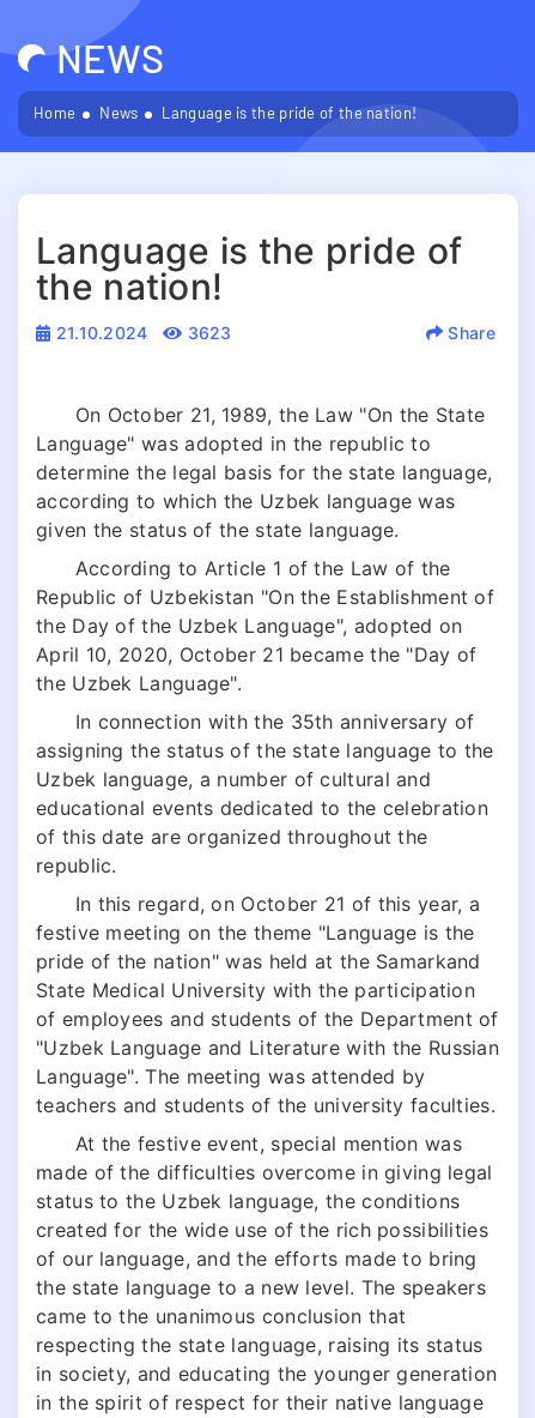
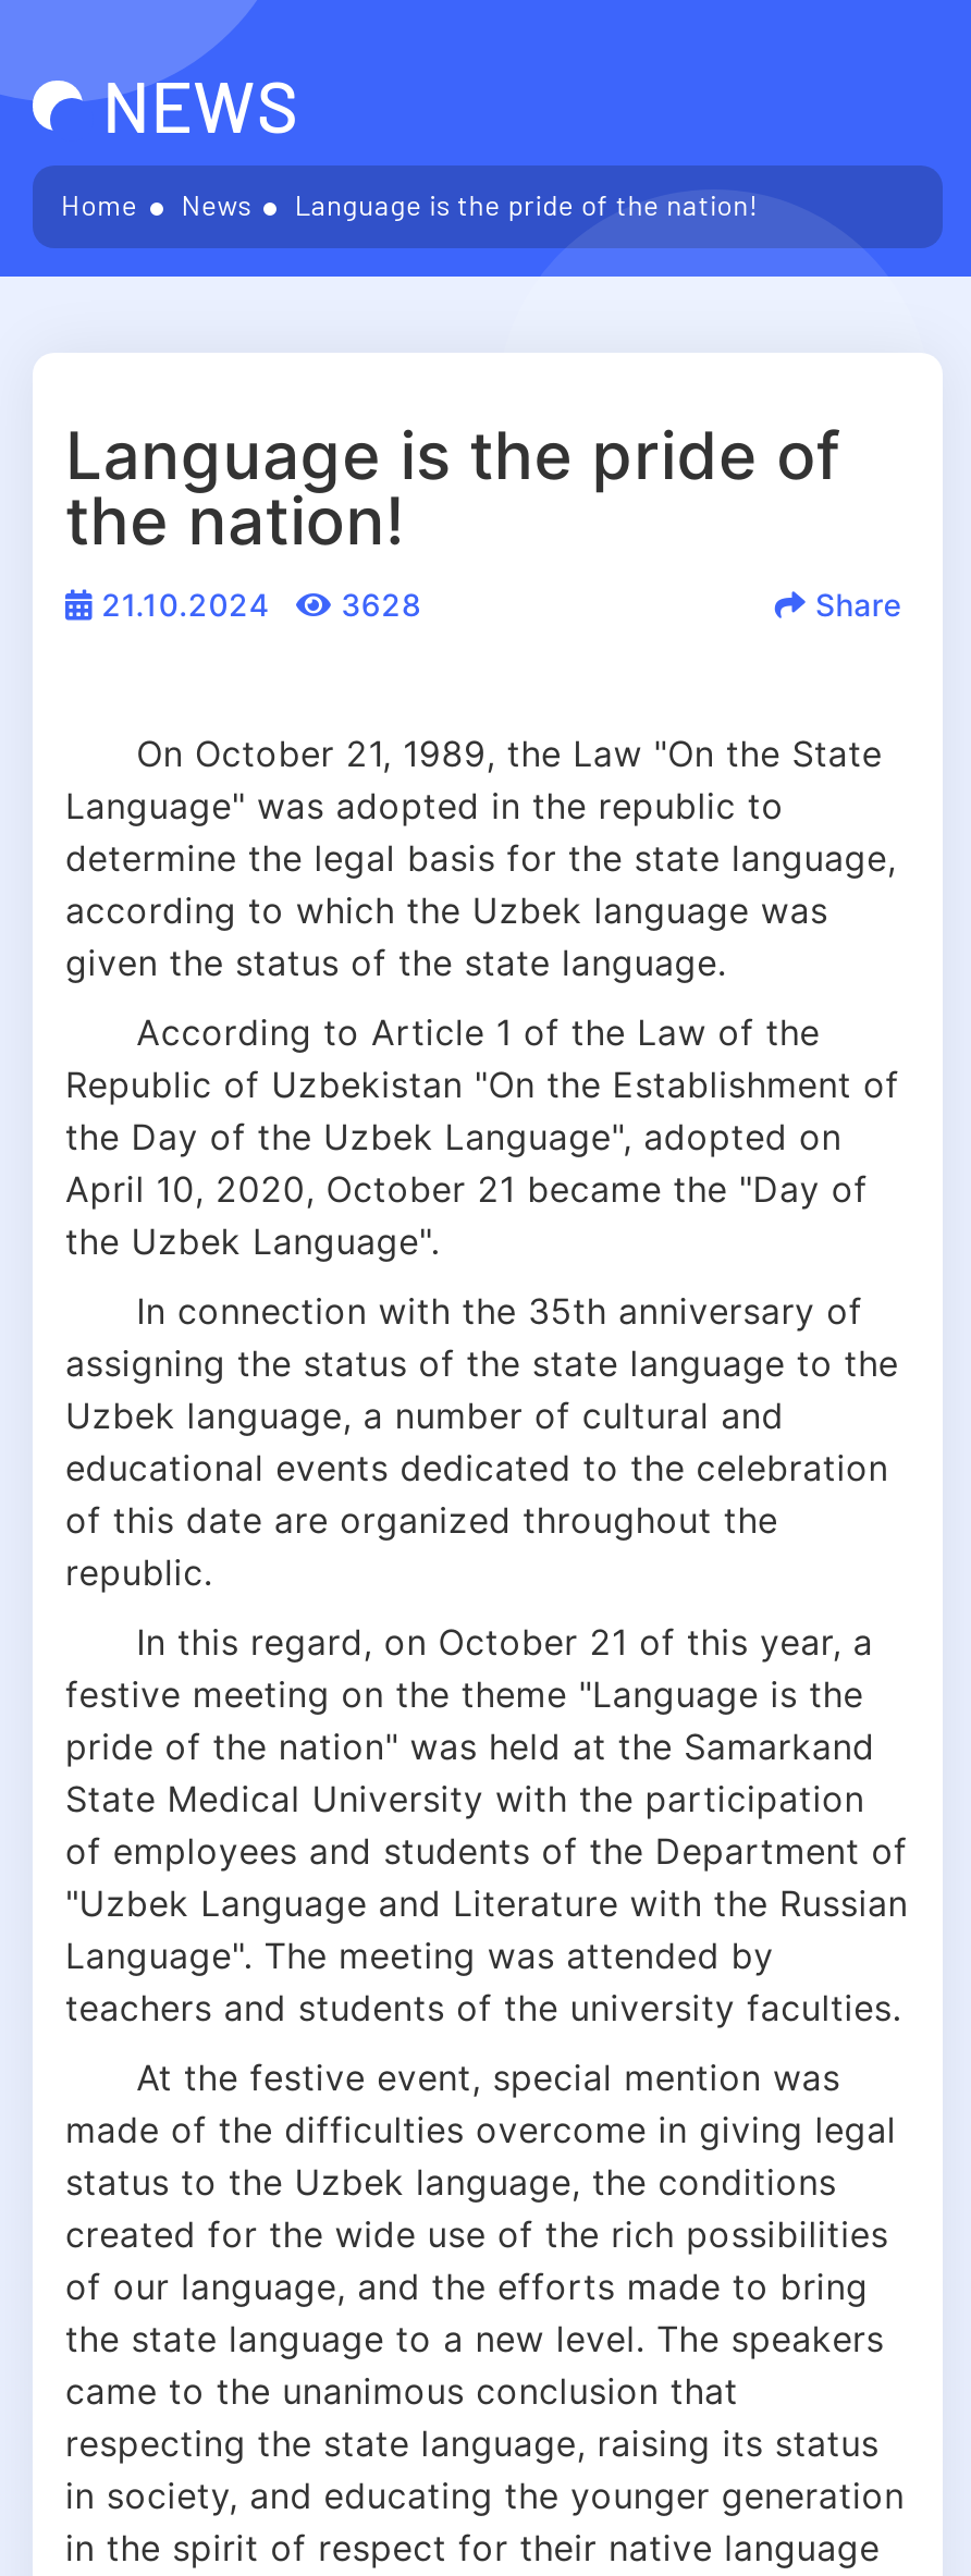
- 21.10.2024 3623
+ 21.10.2024 3628
